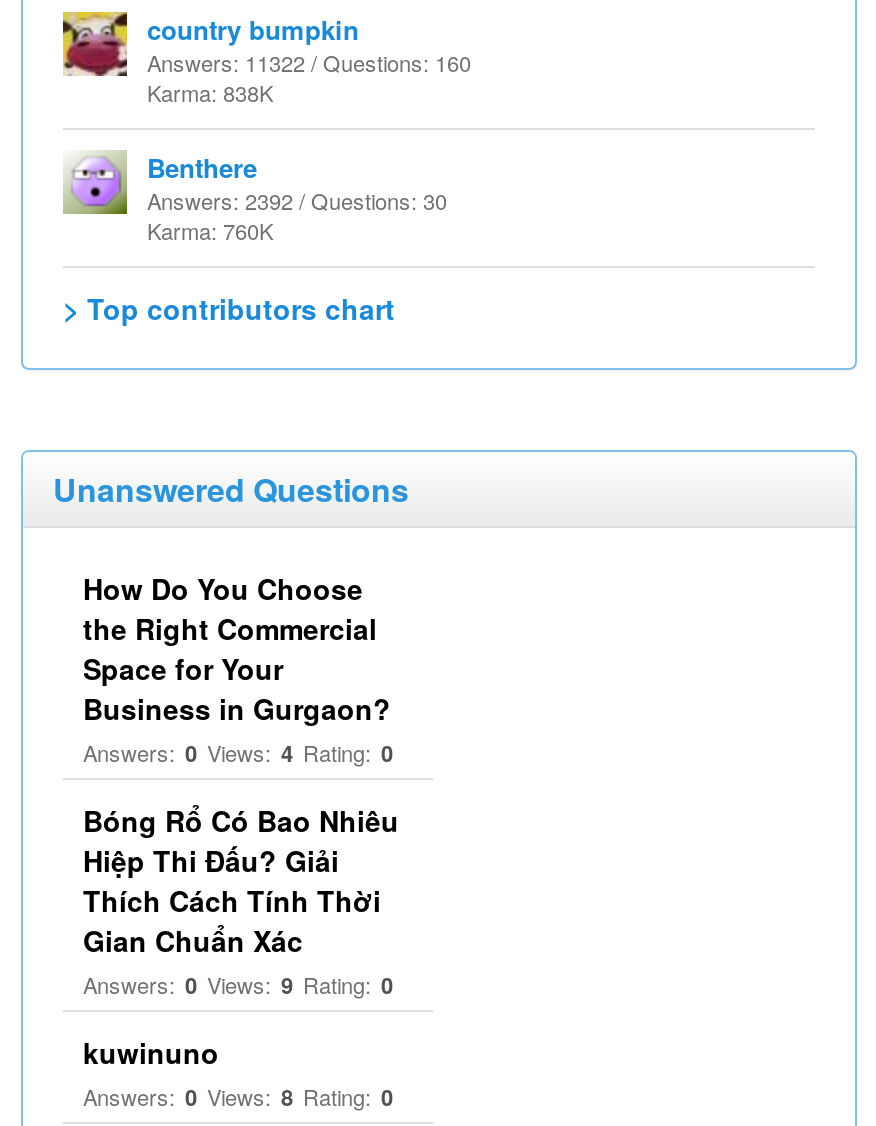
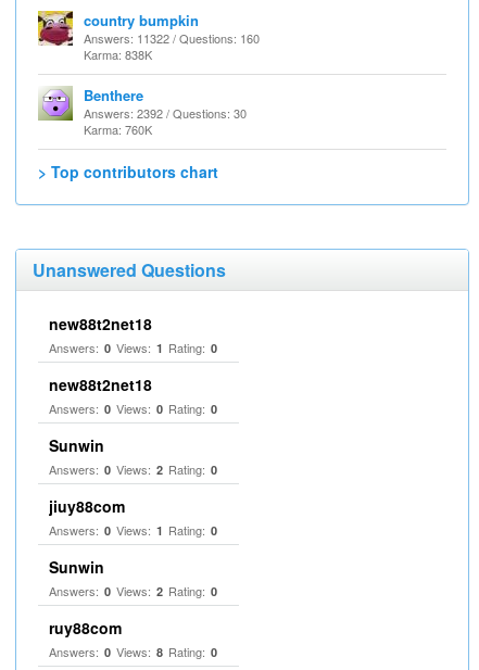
- How Do You Choose
- the Right Commercial
- Space for Your
- Business in Gurgaon?
- Answers: 0 Views: 4 Rating: 0
- Bóng Rổ Có Bao Nhiêu
- Hiệp Thi Đấu? Giải
- Thích Cách Tính Thời
- Gian Chuẩn Xác
- Answers: 0 Views: 9 Rating: 0
- kuwinuno
+ new88t2net18
+ Answers: 0 Views: 1 Rating: 0
+ new88t2net18
+ Answers: 0 Views: 0 Rating: 0
+ Sunwin
+ Answers: 0 Views: 2 Rating: 0
+ jiuy88com
+ Answers: 0 Views: 1 Rating: 0
+ Sunwin
+ Answers: 0 Views: 2 Rating: 0
+ ruy88com
